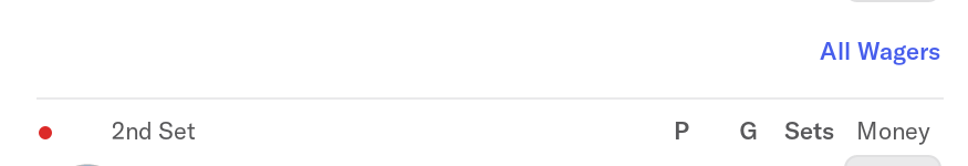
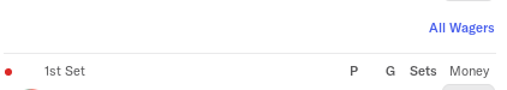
- 2nd Set
+ 1st Set
